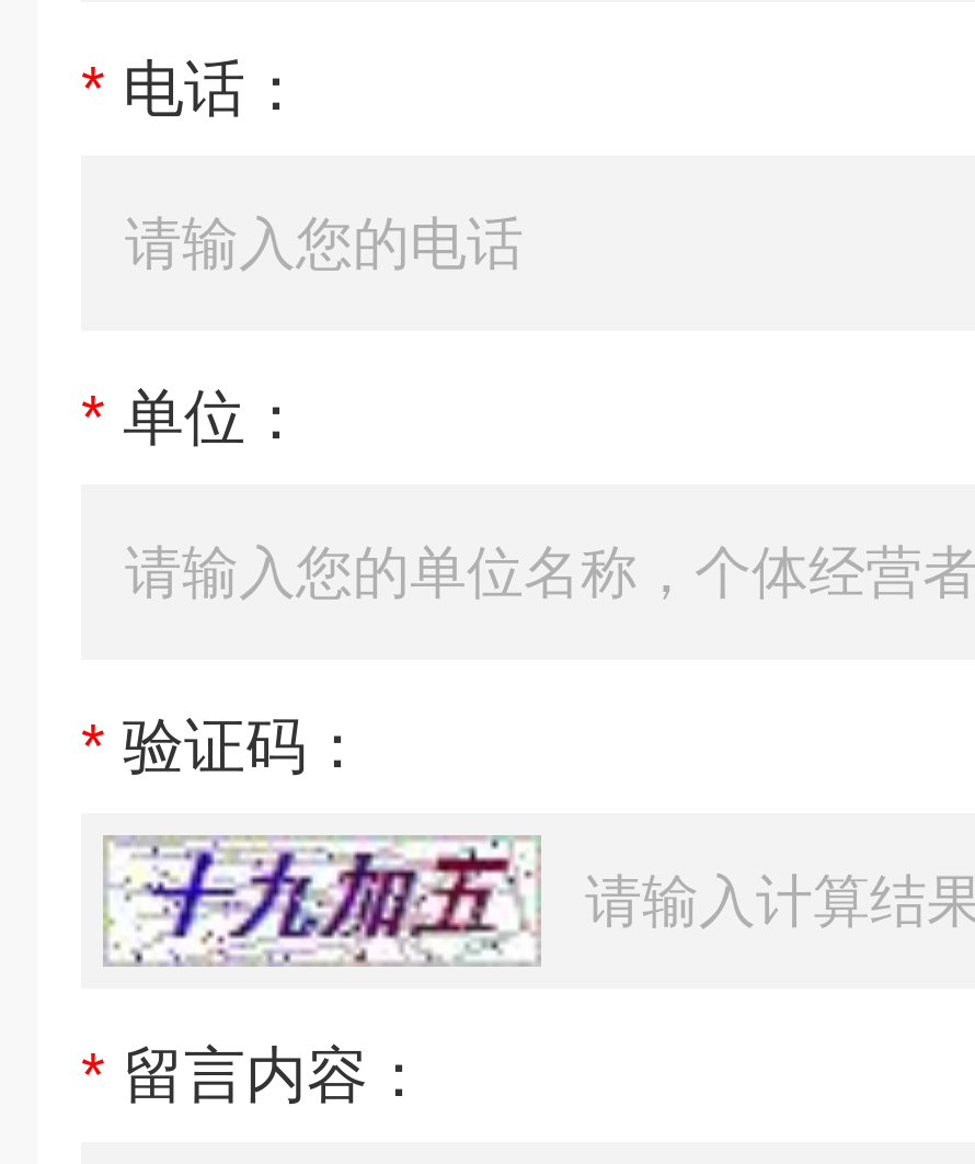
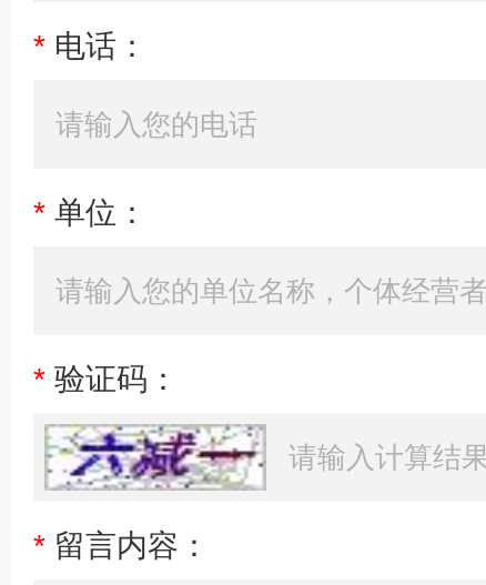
- [image]
+ [image]
